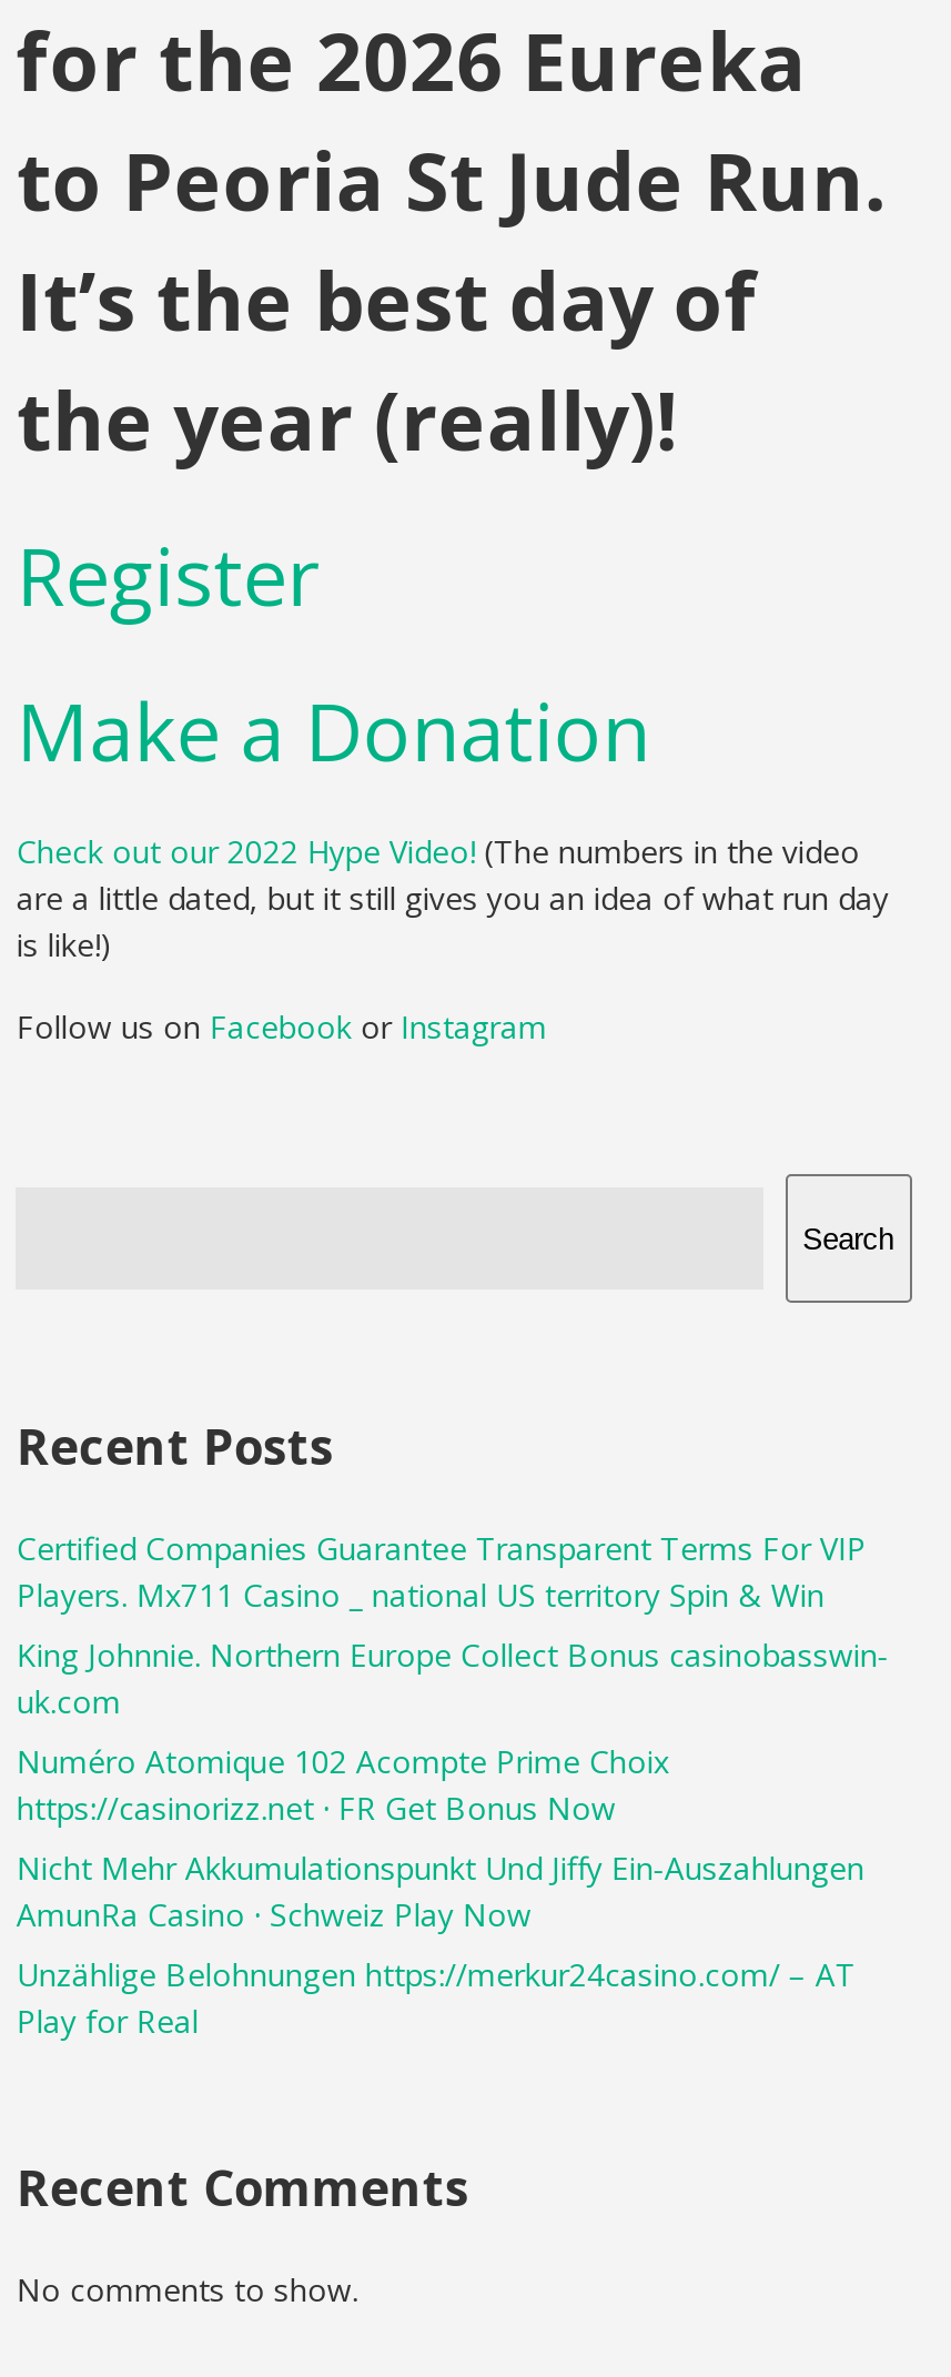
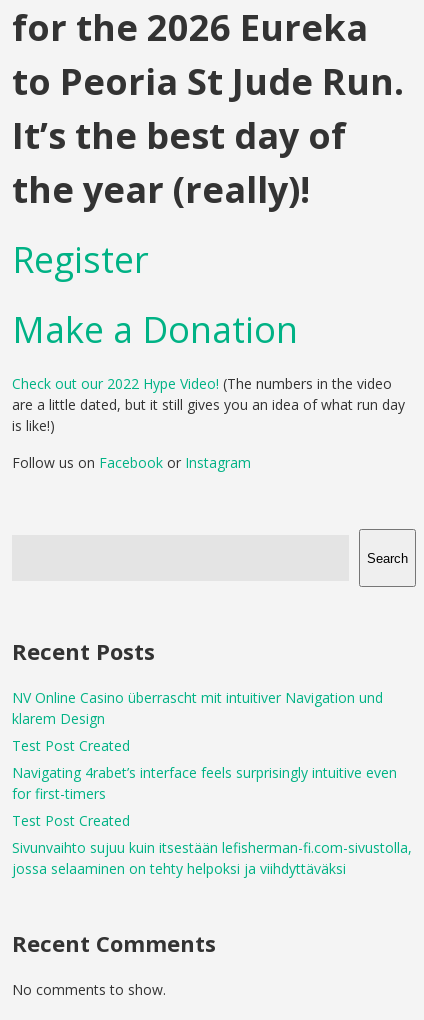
- Certified Companies Guarantee Transparent Terms For VIP
- Players. Mx711 Casino _ national US territory Spin & Win
- King Johnnie. Northern Europe Collect Bonus casinobasswin-
- uk.com
- Numéro Atomique 102 Acompte Prime Choix
- https://casinorizz.net · FR Get Bonus Now
- Nicht Mehr Akkumulationspunkt Und Jiffy Ein-Auszahlungen
- AmunRa Casino · Schweiz Play Now
- Unzählige Belohnungen https://merkur24casino.com/ – AT
- Play for Real
+ NV Online Casino überrascht mit intuitiver Navigation und
+ klarem Design
+ Test Post Created
+ Navigating 4rabet’s interface feels surprisingly intuitive even
+ for first-timers
+ Test Post Created
+ Sivunvaihto sujuu kuin itsestään lefisherman-fi.com-sivustolla,
+ jossa selaaminen on tehty helpoksi ja viihdyttäväksi
